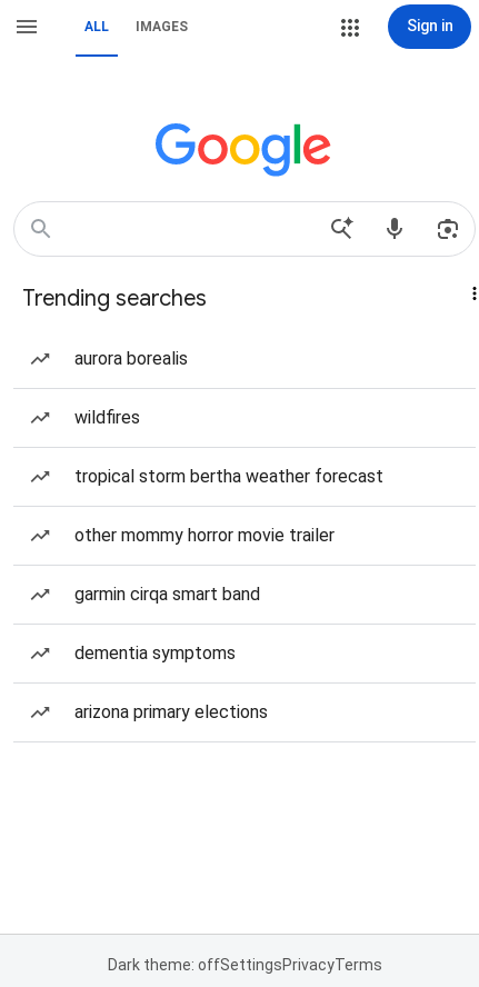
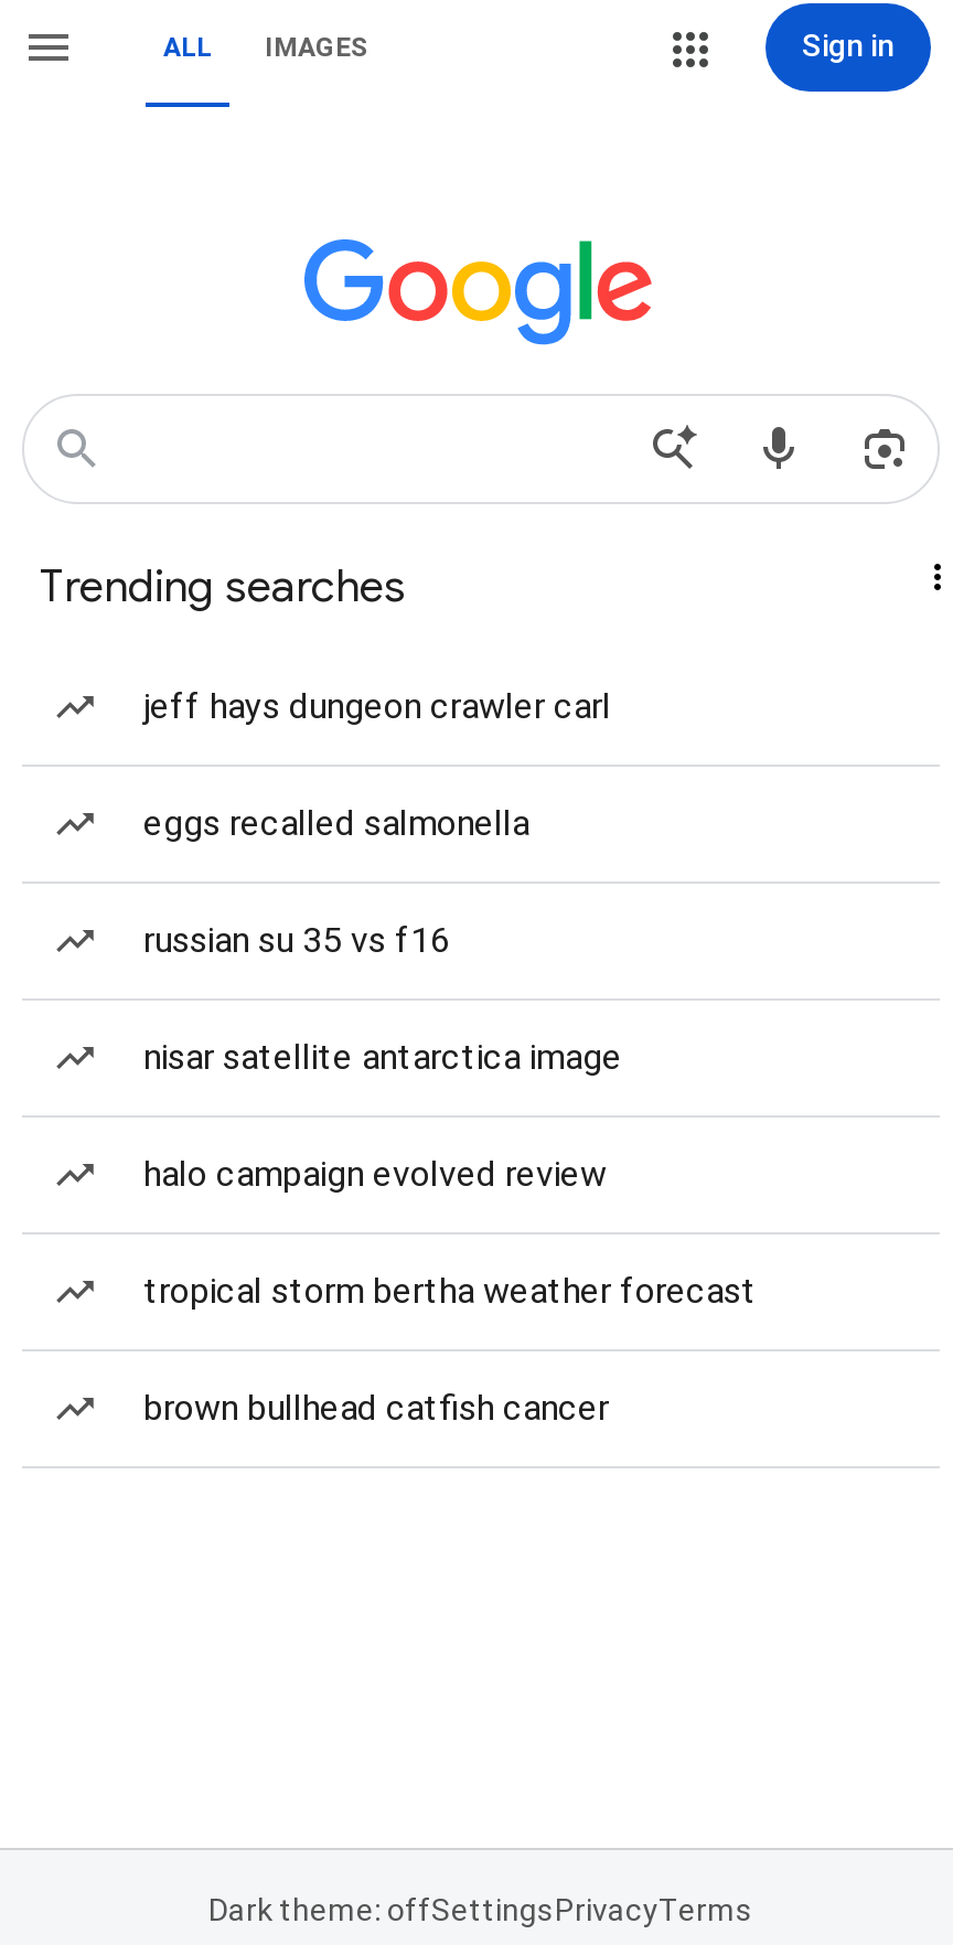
- aurora borealis
- wildfires
+ jeff hays dungeon crawler carl
+ eggs recalled salmonella
+ russian su 35 vs f16
+ nisar satellite antarctica image
+ halo campaign evolved review

moved down: tropical storm bertha weather forecast

- other mommy horror movie trailer
- garmin cirqa smart band
- dementia symptoms
- arizona primary elections
+ brown bullhead catfish cancer
